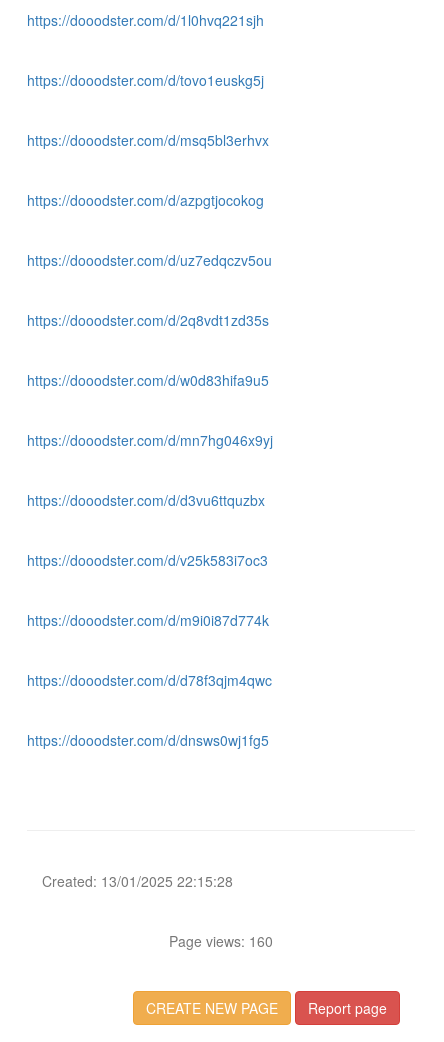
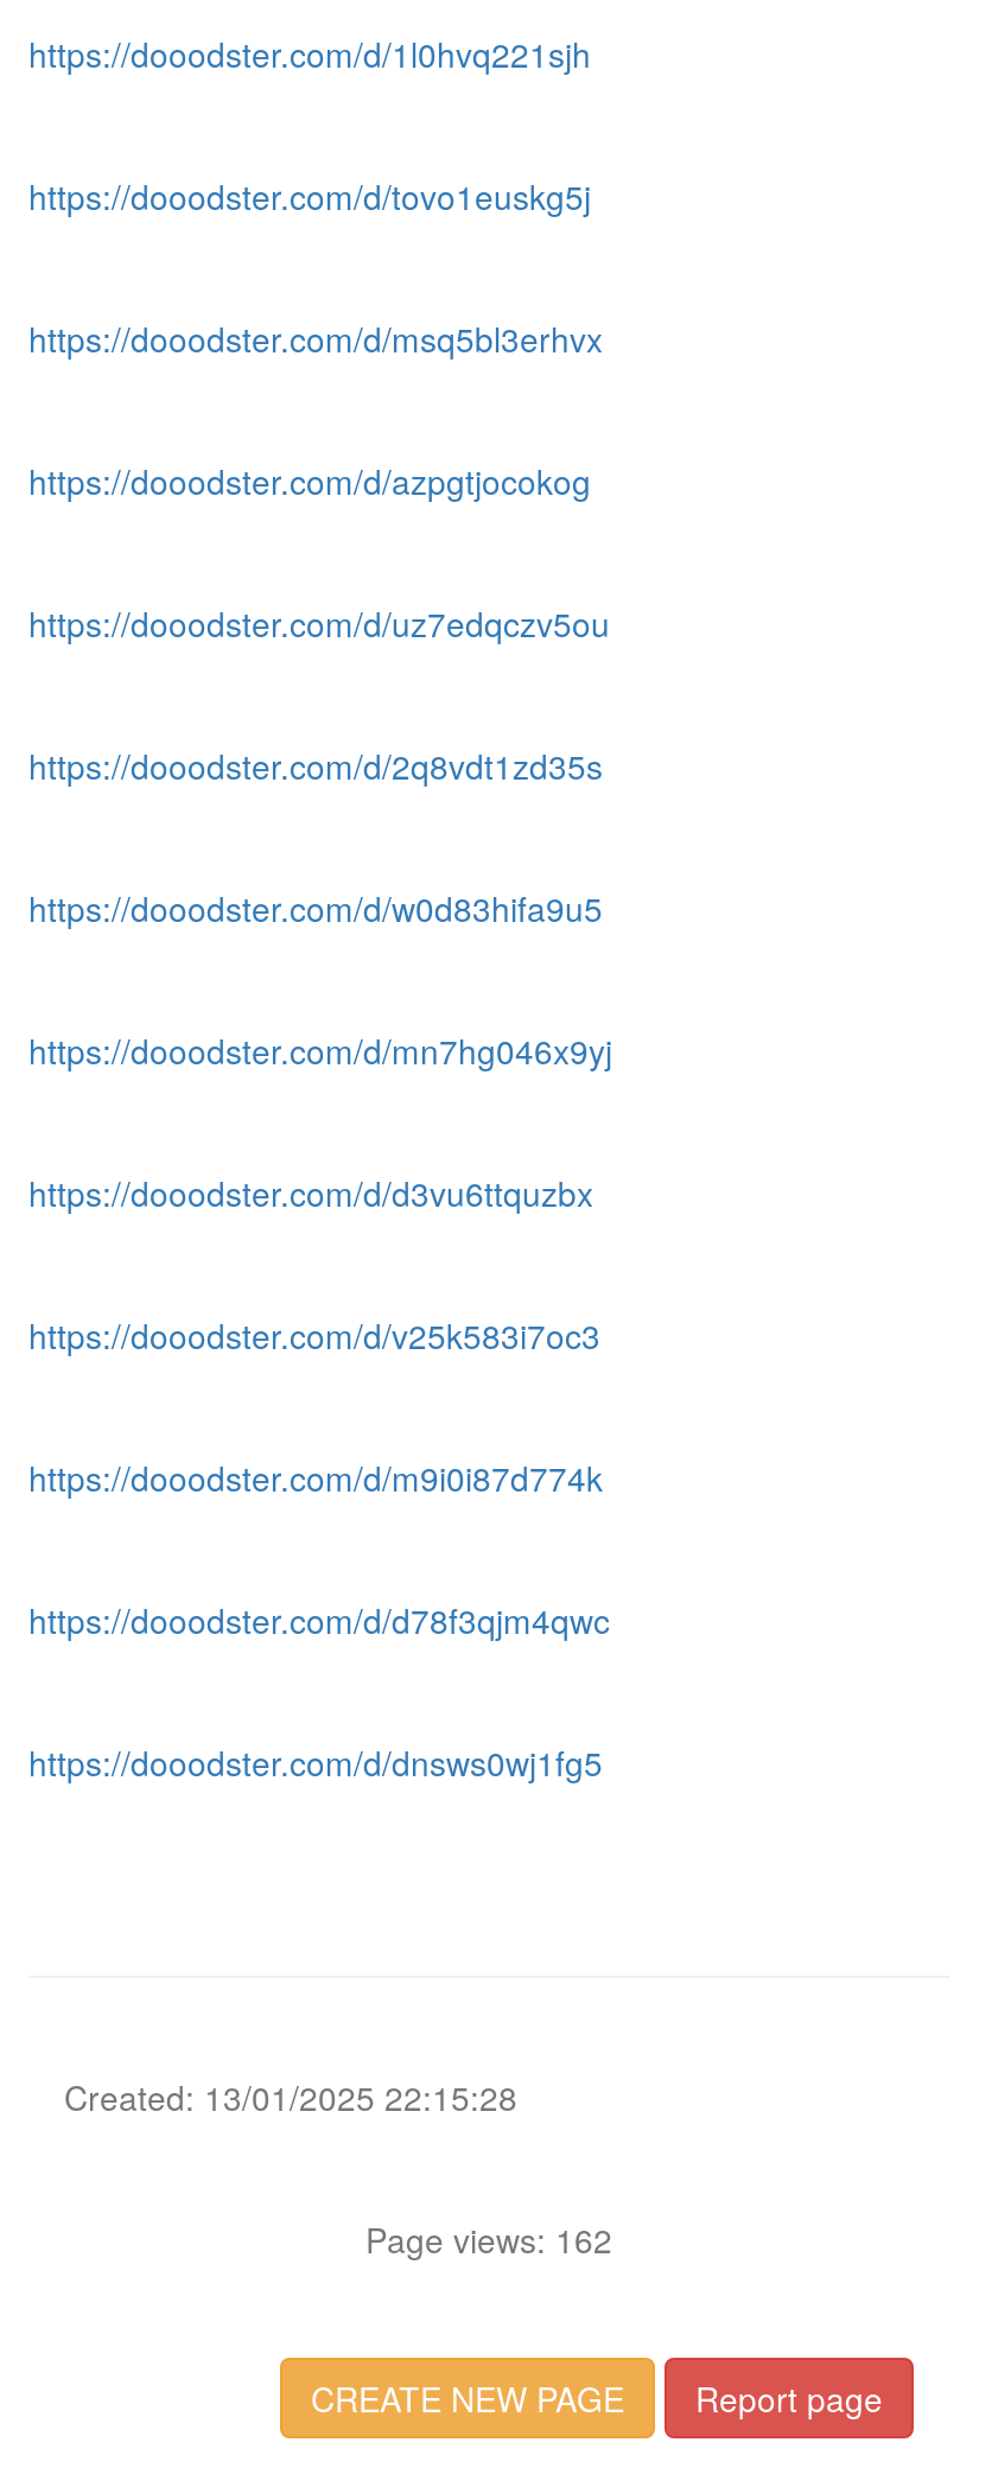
- Page views: 160
+ Page views: 162
